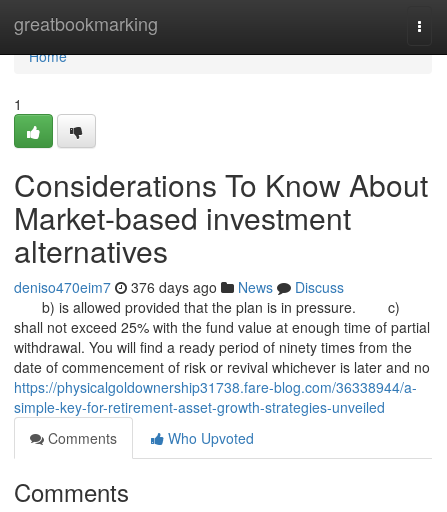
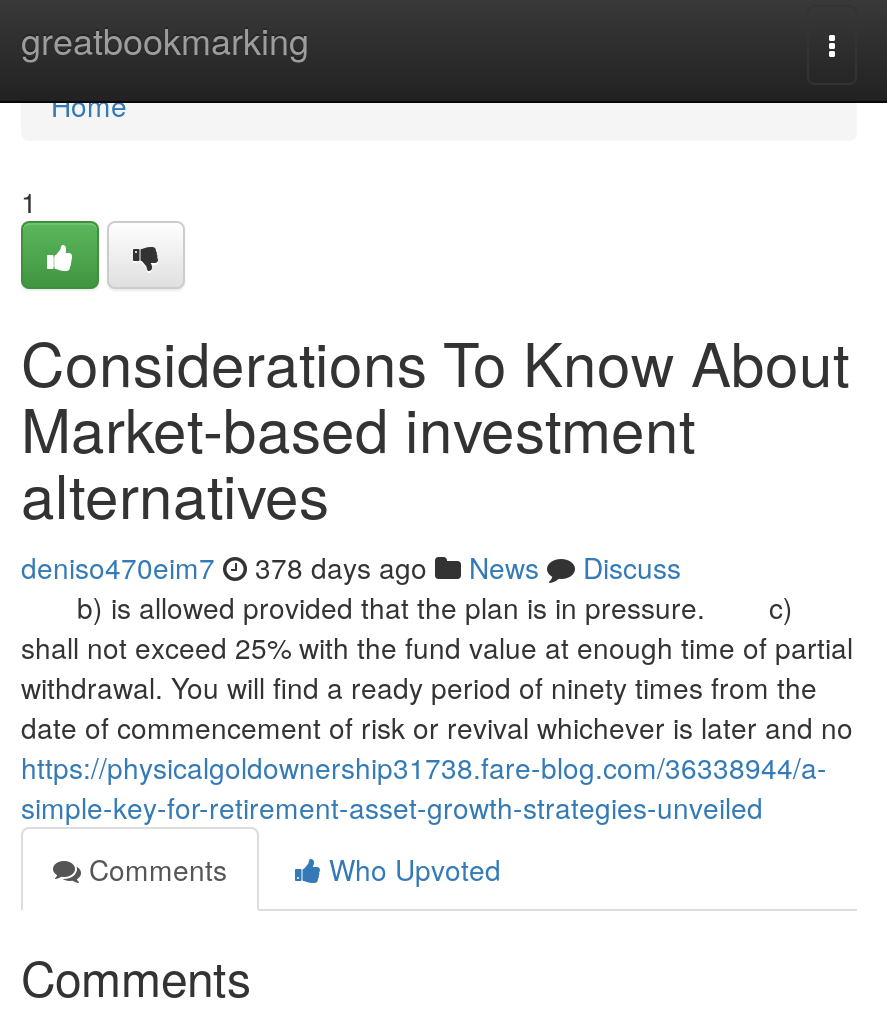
- deniso470eim7 376 days ago News Discuss
+ deniso470eim7 378 days ago News Discuss
